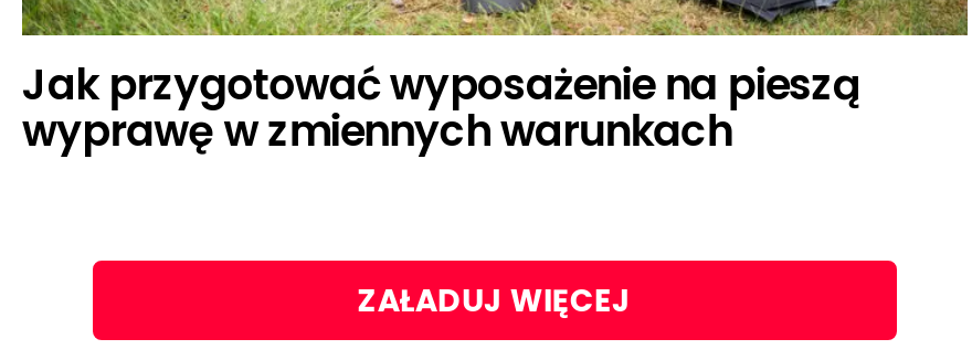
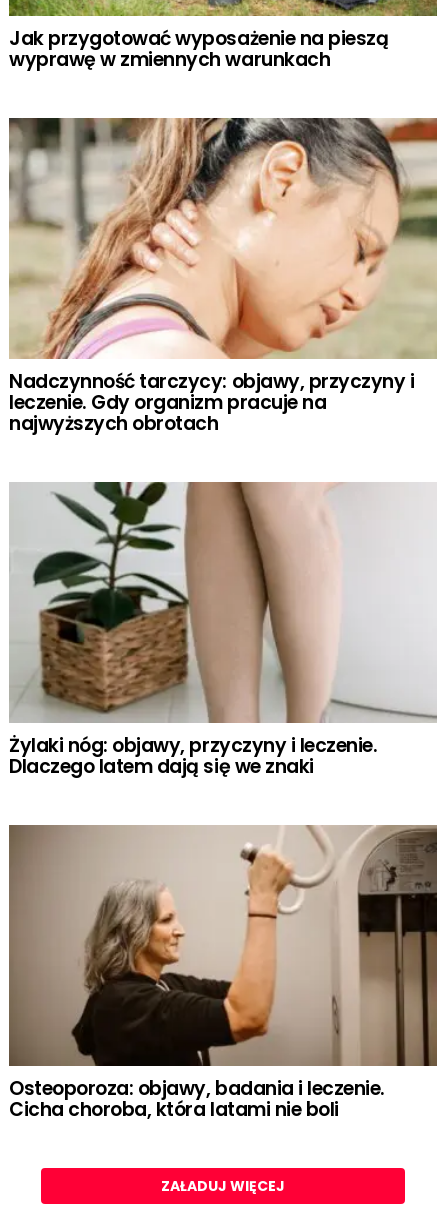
+ [image]
+ Nadczynność tarczycy: objawy, przyczyny i
+ leczenie. Gdy organizm pracuje na
+ najwyższych obrotach

+ [image]
+ Żylaki nóg: objawy, przyczyny i leczenie.
+ Dlaczego latem dają się we znaki

+ [image]
+ Osteoporoza: objawy, badania i leczenie.
+ Cicha choroba, która latami nie boli
